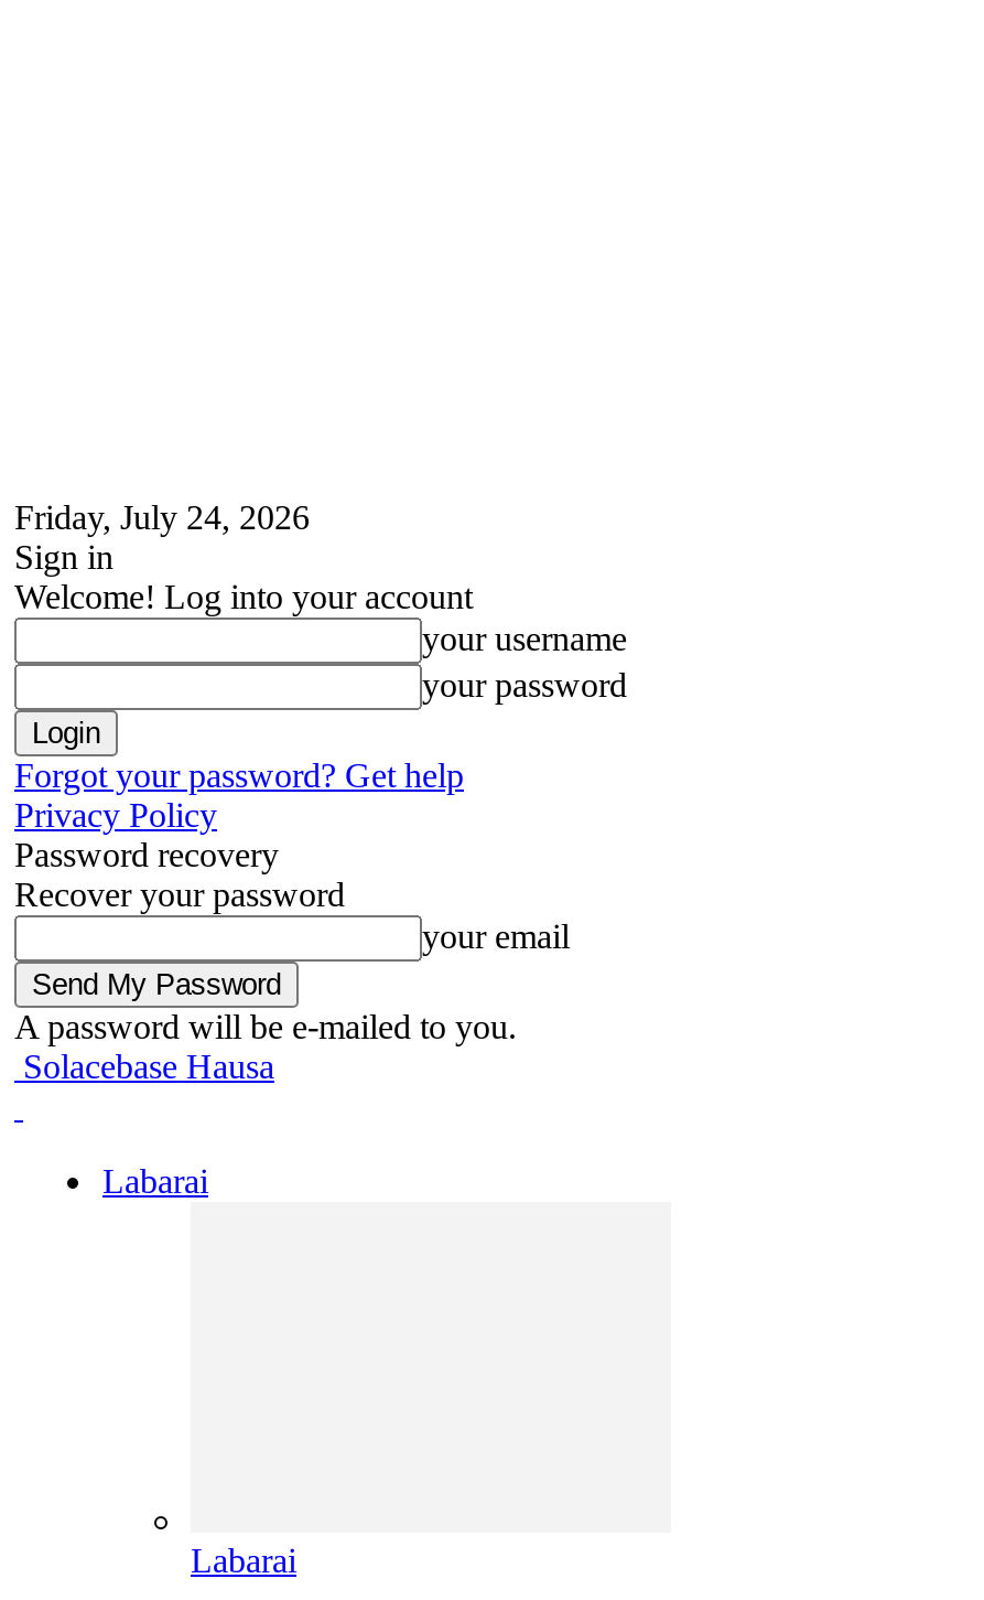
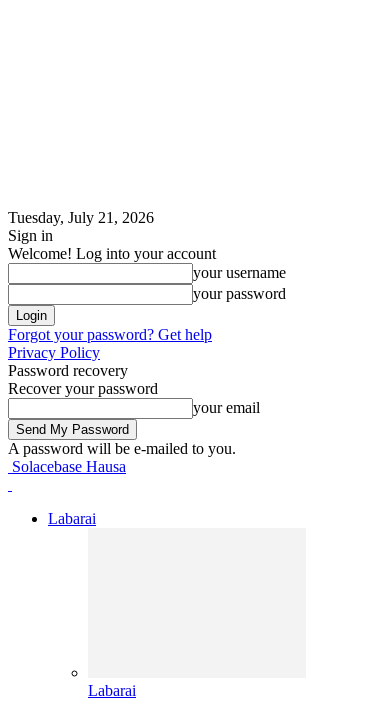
- Friday, July 24, 2026
+ Tuesday, July 21, 2026
